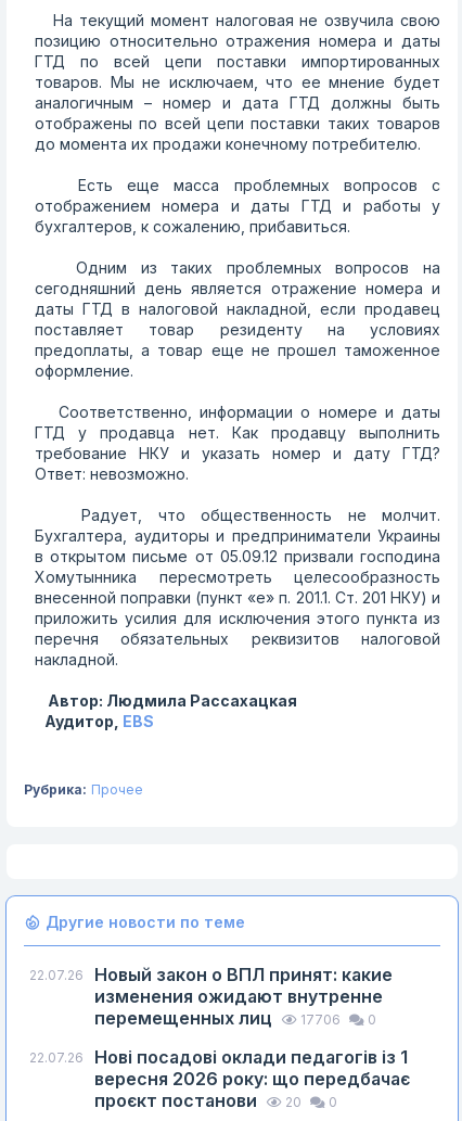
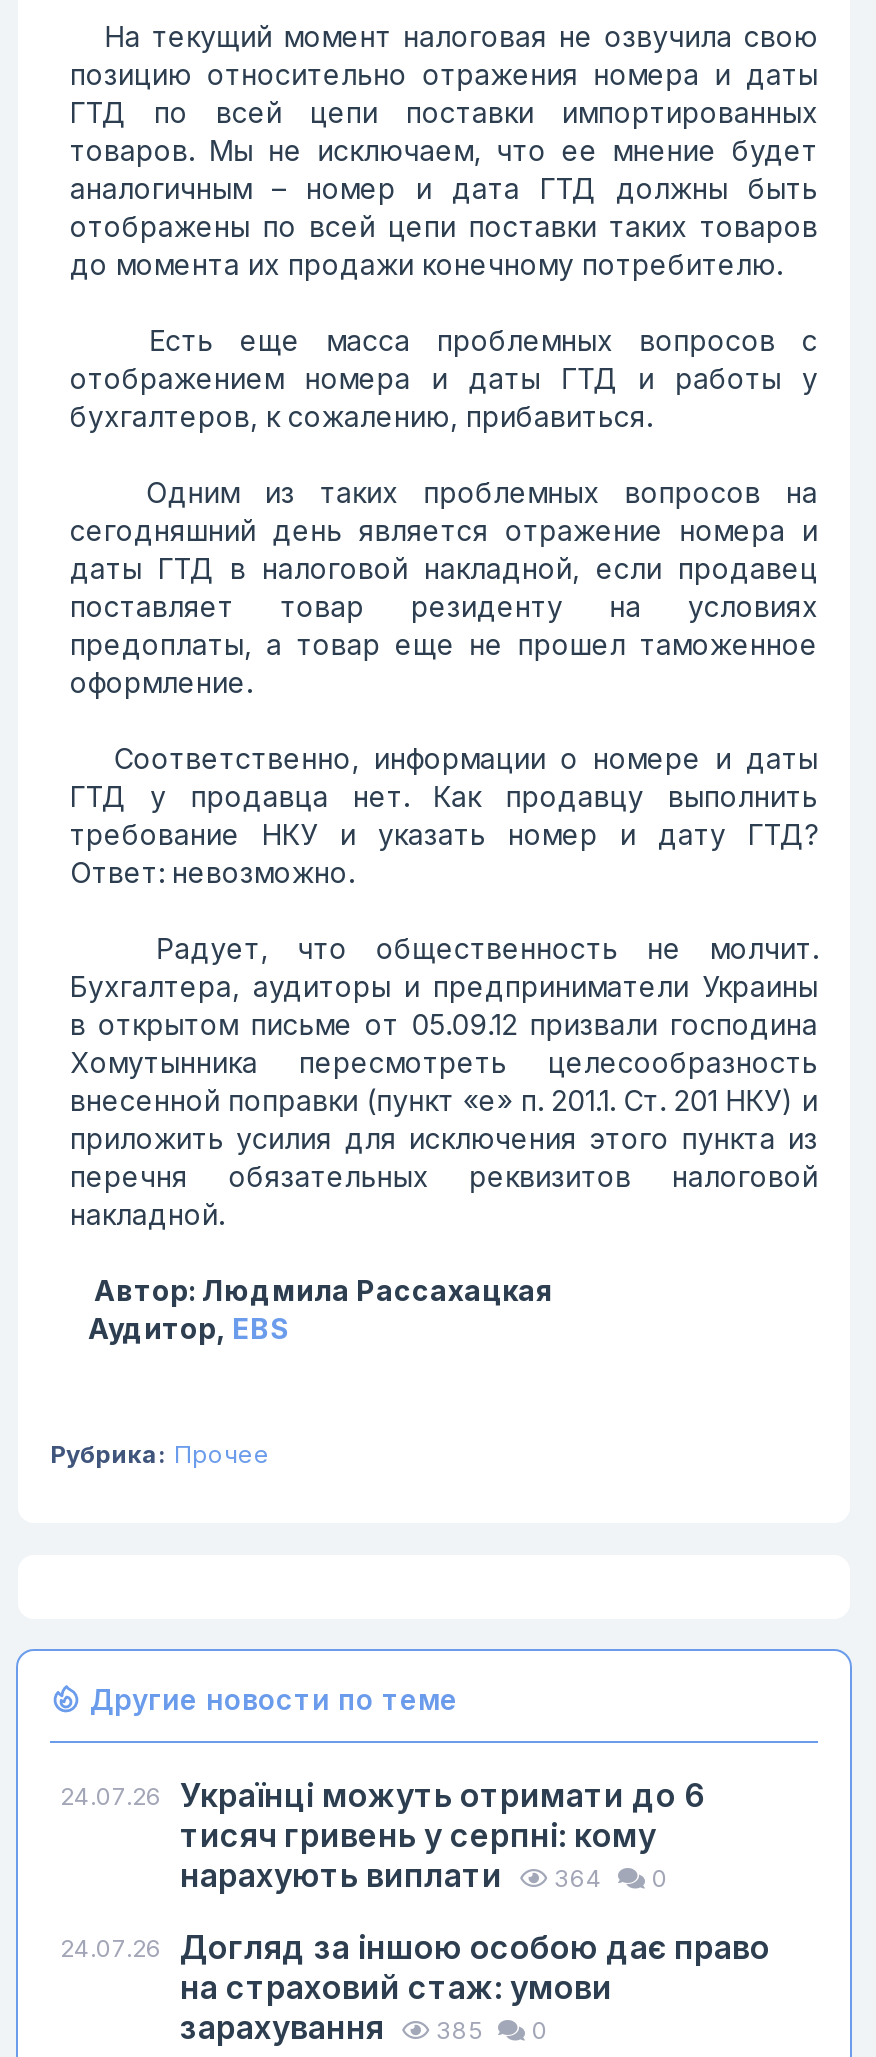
- 22.07.26
- Новый закон о ВПЛ принят: какие
- изменения ожидают внутренне
- перемещенных лиц
- 17706
+ 24.07.26 Українці можуть отримати до 6
+ тисяч гривень у серпні: кому
+ нарахують виплати
+ 364

- 22.07.26
- Нові посадові оклади педагогів із 1
- вересня 2026 року: що передбачає
- проєкт постанови
- 20
+ 24.07.26 Догляд за іншою особою дає право
+ на страховий стаж: умови
+ зарахування
+ 385
